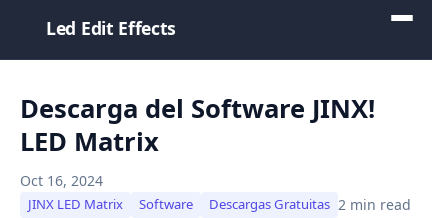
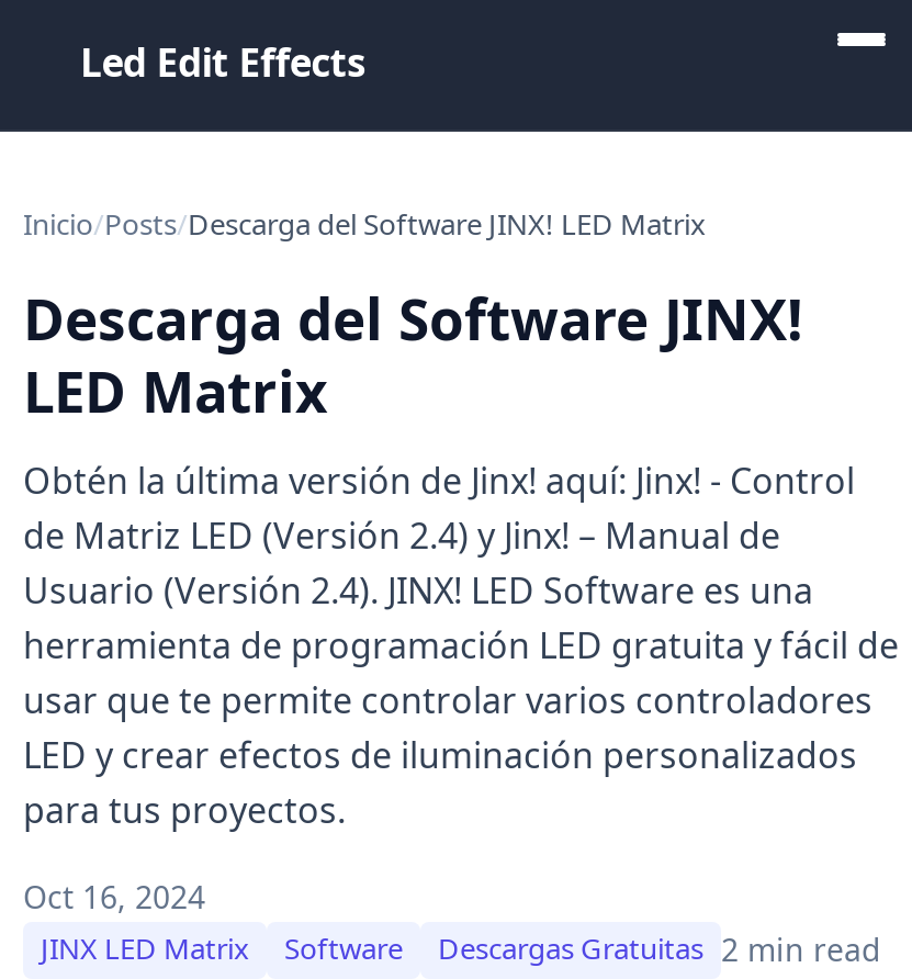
+ Inicio Posts Descarga del Software JINX! LED Matrix

+ Obtén la última versión de Jinx! aquí: Jinx! - Control
+ de Matriz LED (Versión 2.4) y Jinx! – Manual de
+ Usuario (Versión 2.4). JINX! LED Software es una
+ herramienta de programación LED gratuita y fácil de
+ usar que te permite controlar varios controladores
+ LED y crear efectos de iluminación personalizados
+ para tus proyectos.
